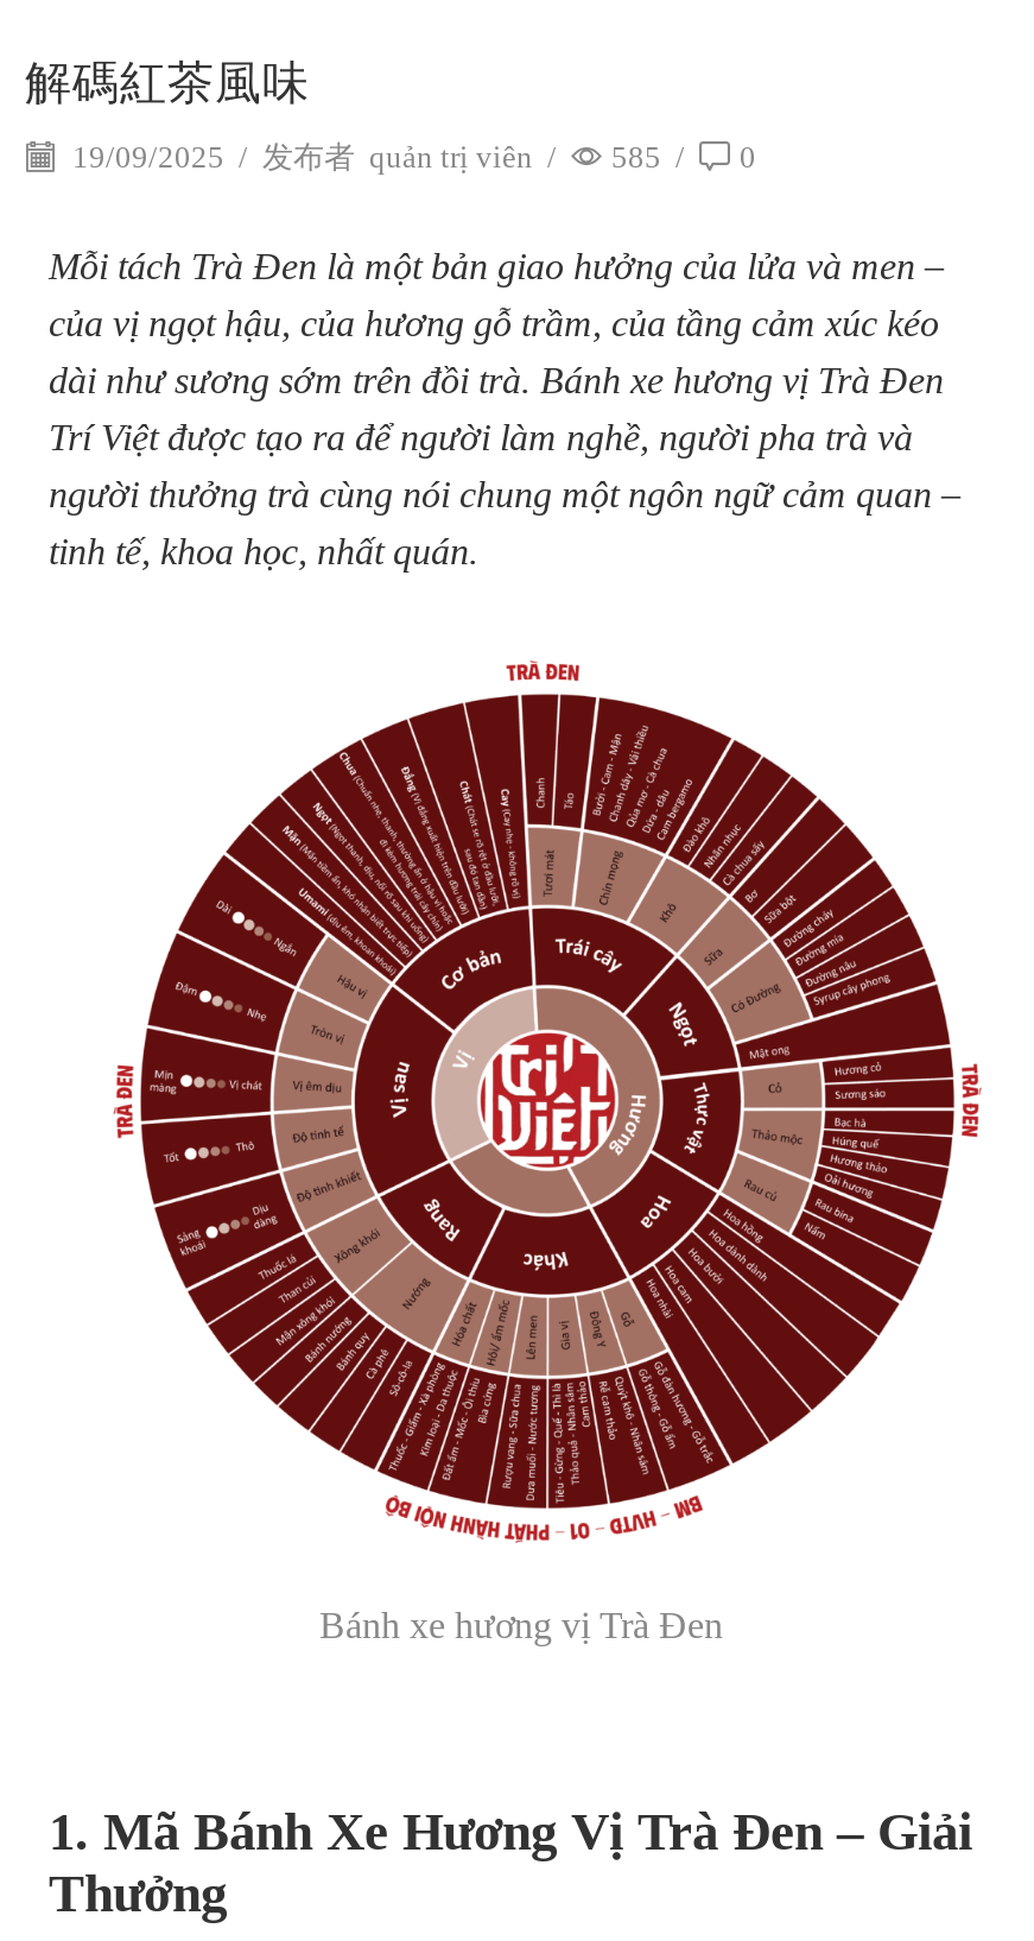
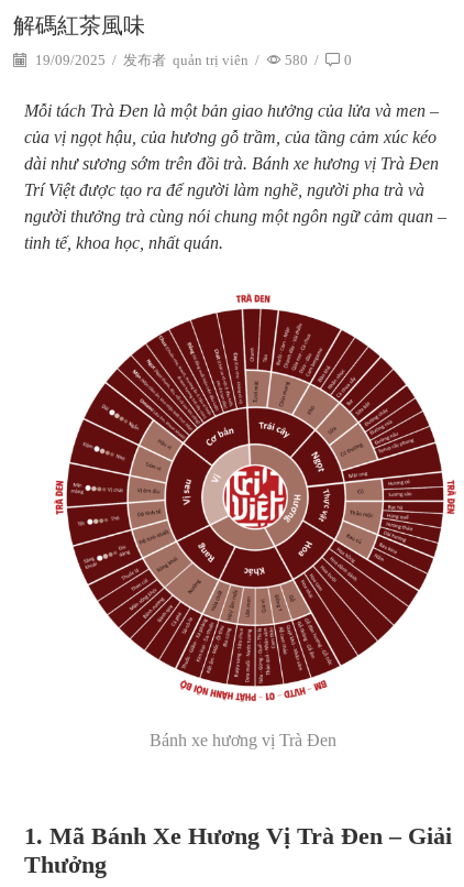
- 19/09/2025 / 发布者 quản trị viên / 585 / 0
+ 19/09/2025 / 发布者 quản trị viên / 580 / 0
